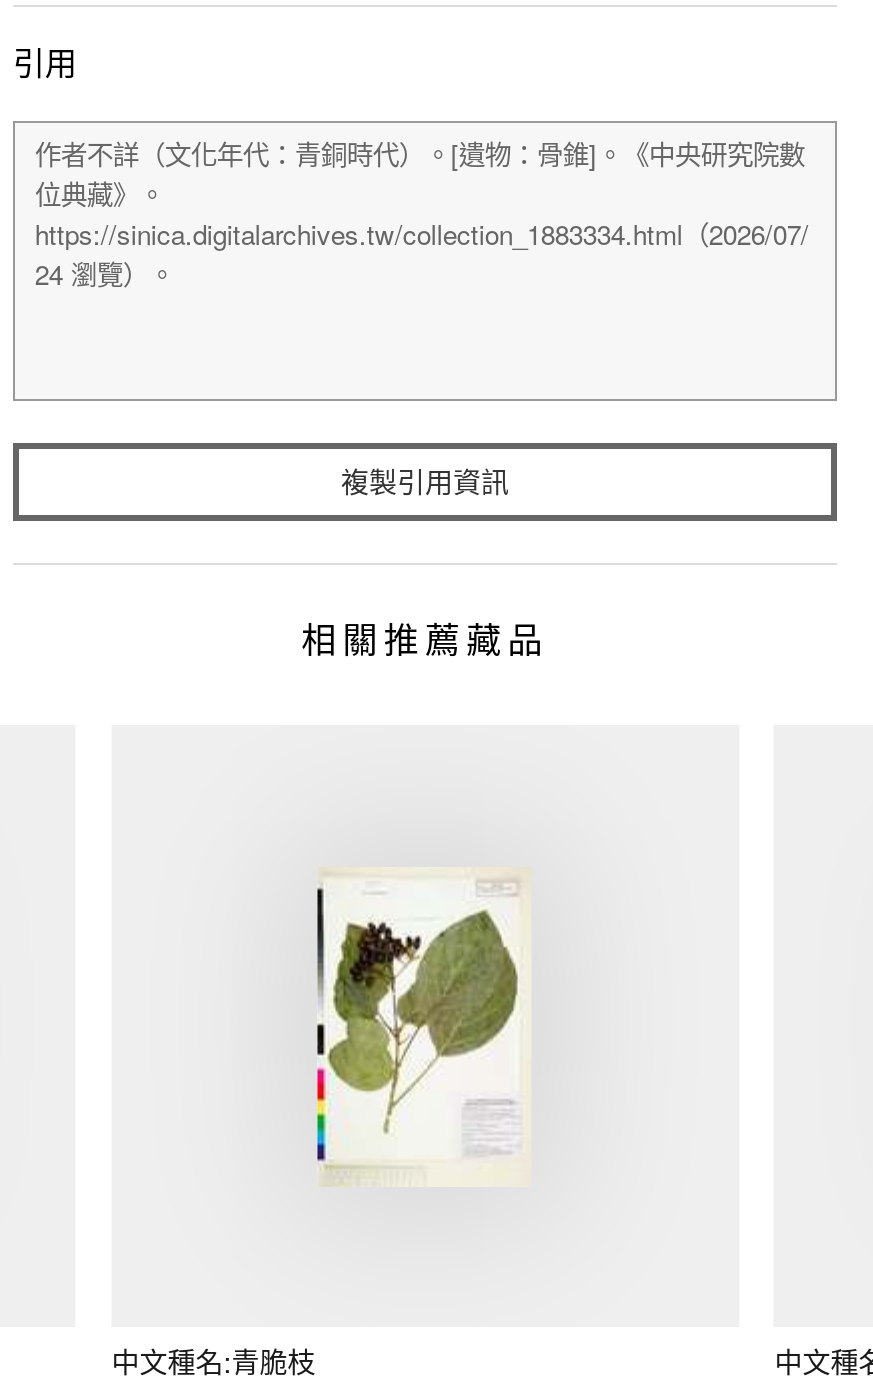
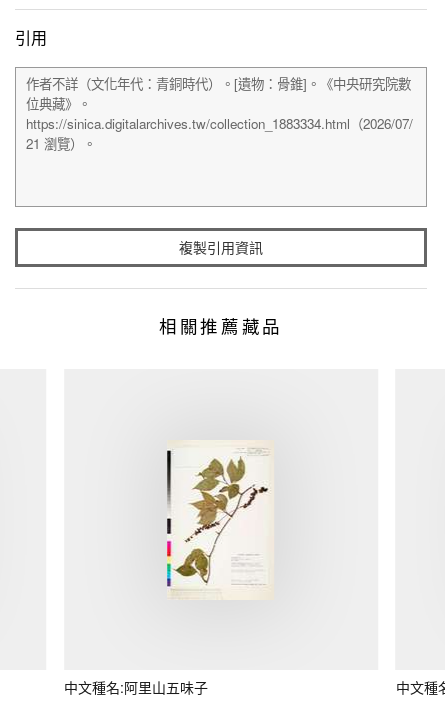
- [image]
+ [image]

- 中文種名:青脆枝
+ 中文種名:阿里山五味子
